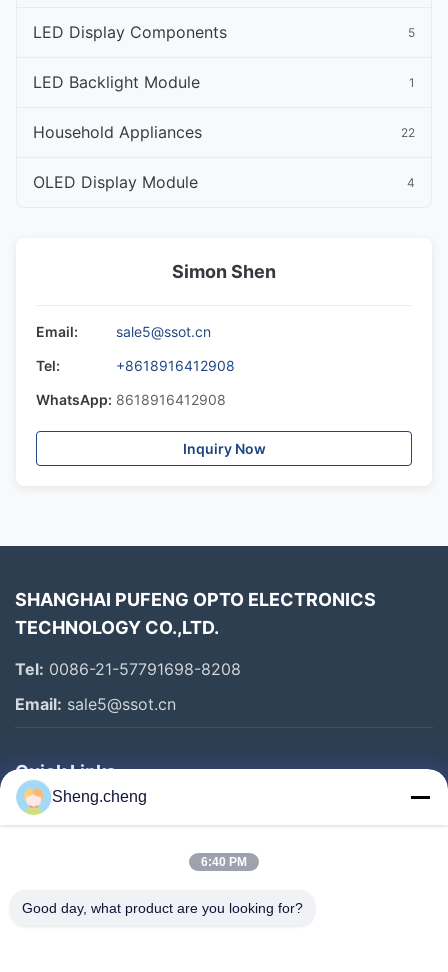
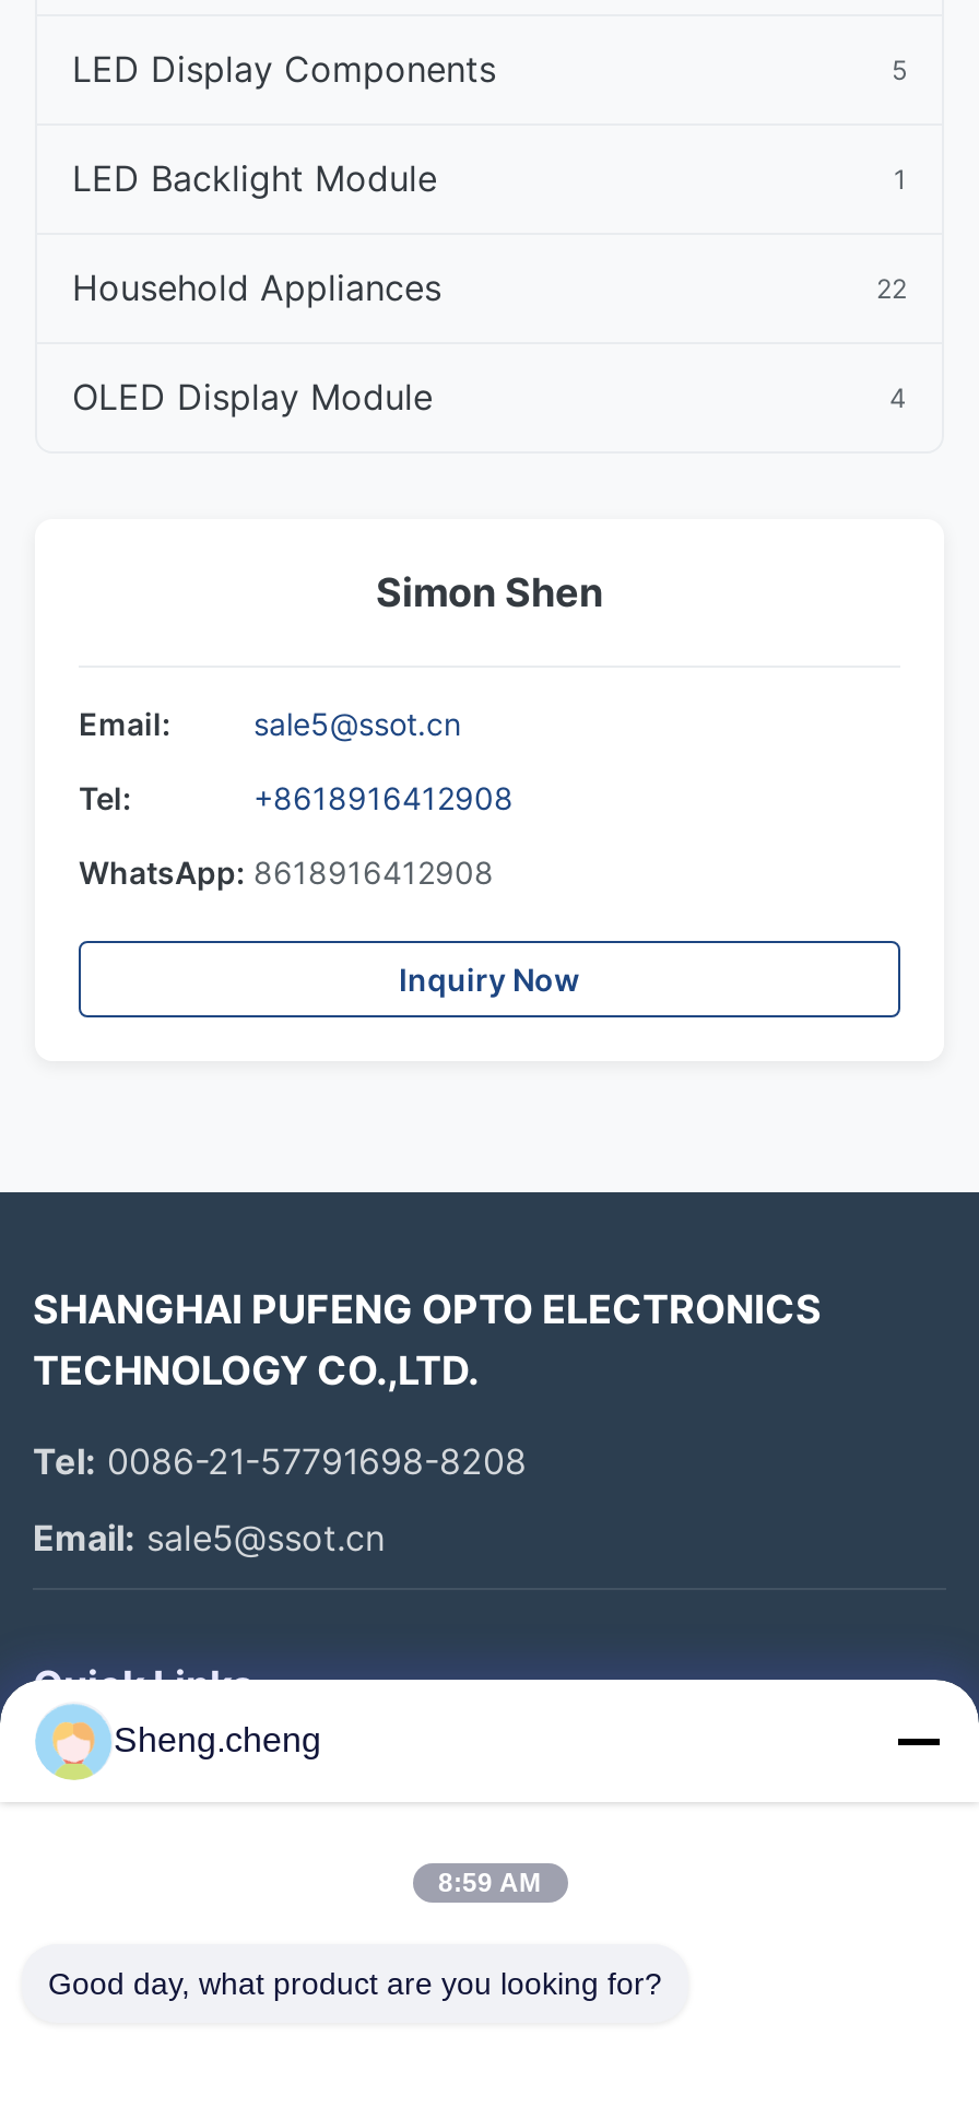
- 6:40 PM
+ 8:59 AM
